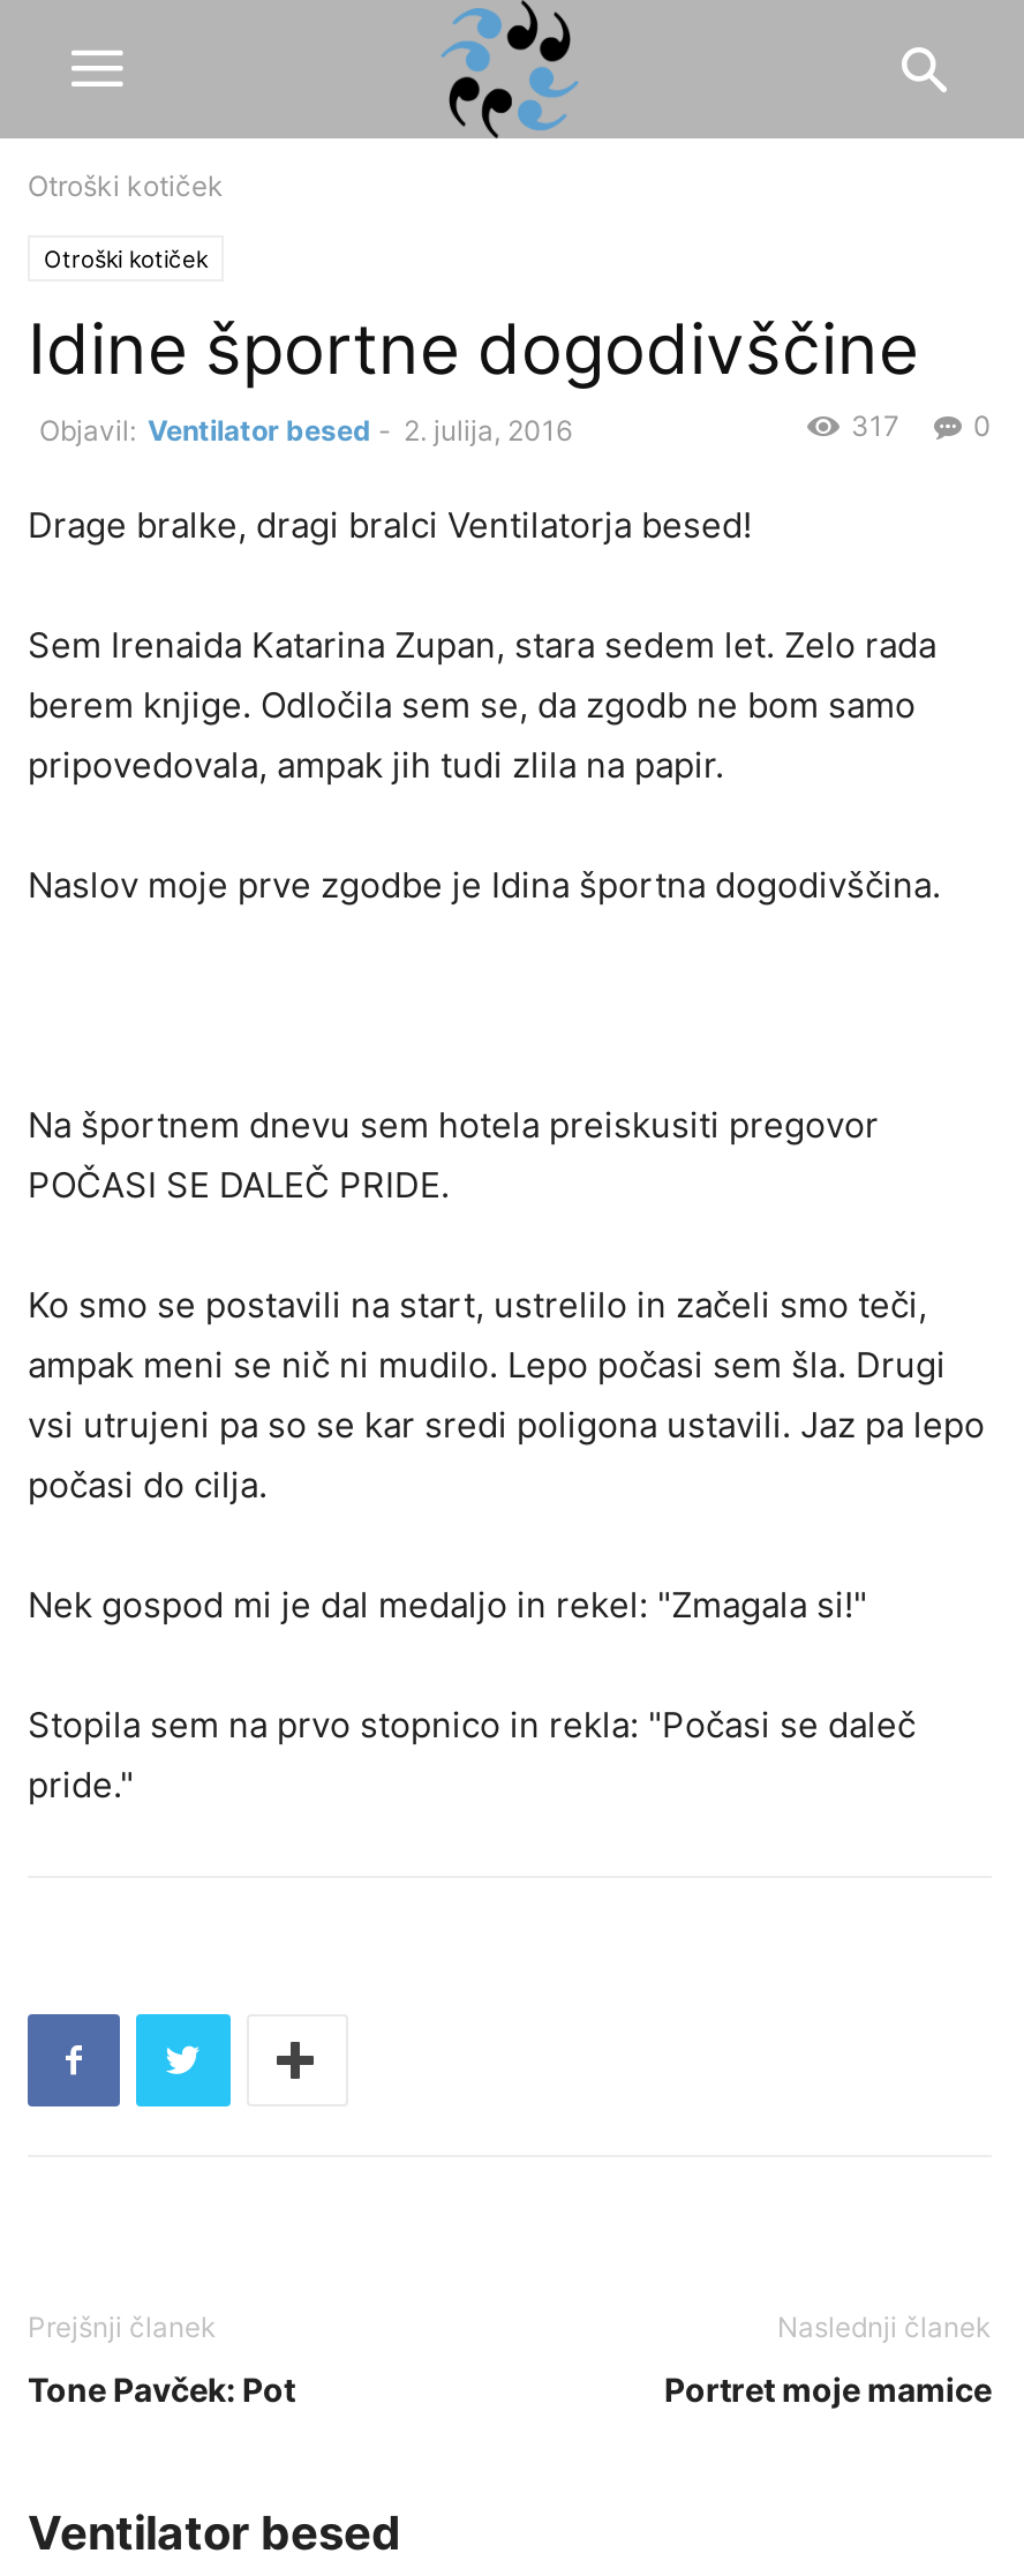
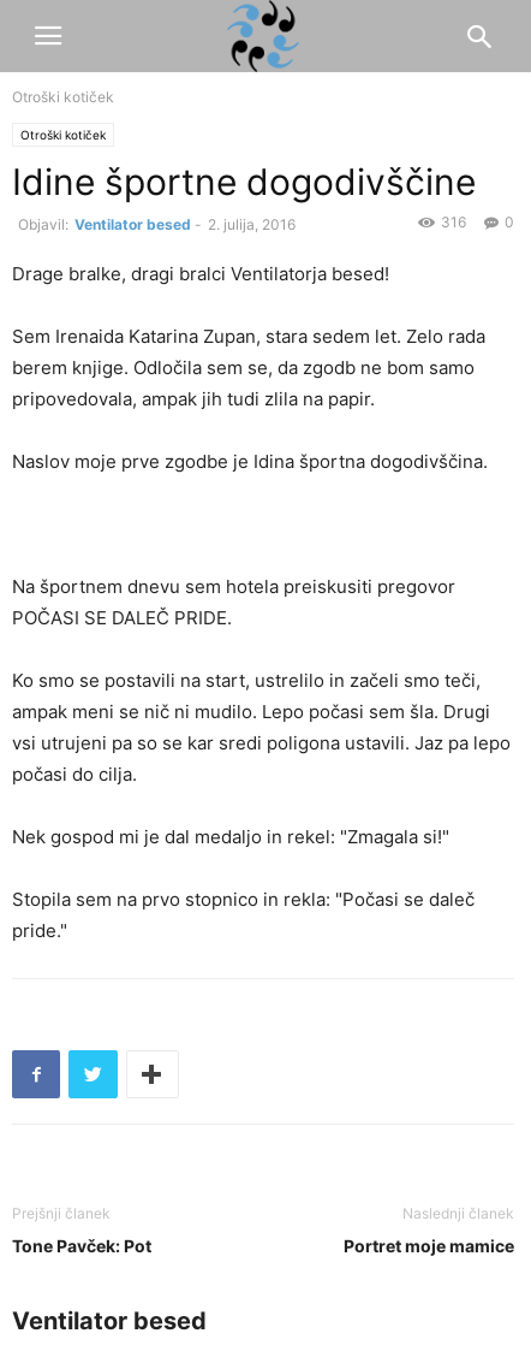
- 317
+ 316
